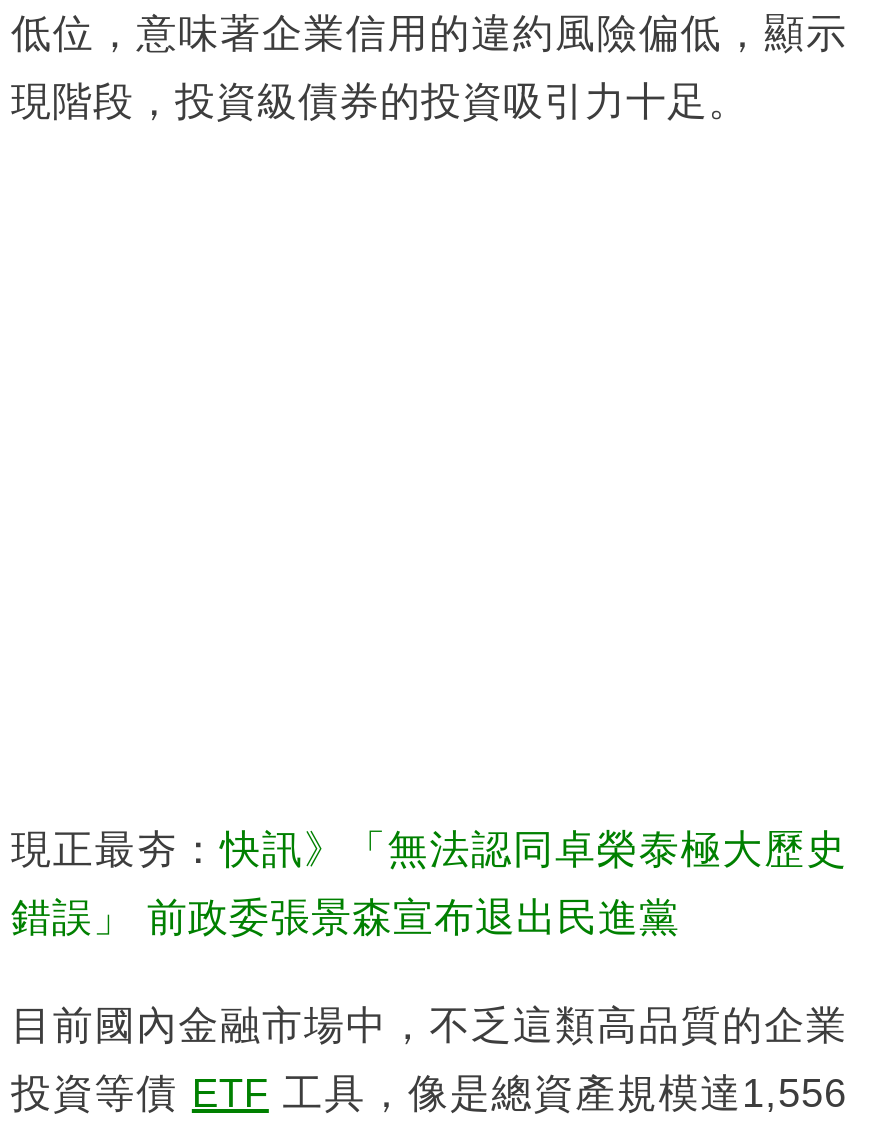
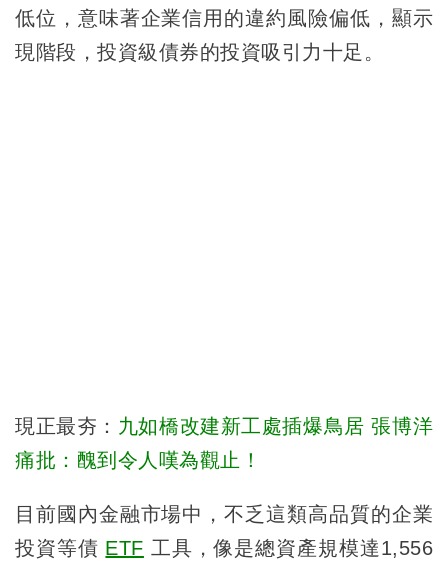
- 現正最夯：快訊》「無法認同卓榮泰極大歷史
+ 現正最夯：九如橋改建新工處插爆鳥居 張博洋

- 錯誤」 前政委張景森宣布退出民進黨
+ 痛批：醜到令人嘆為觀止！
